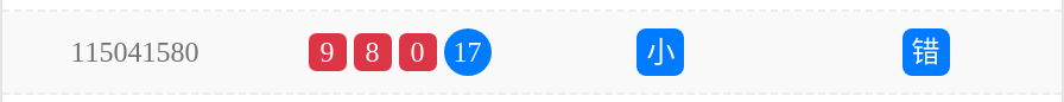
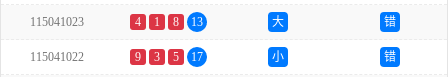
- 115041580
- 9
+ 115041023
+ 4
+ 1

- 0
+ 13
+ 大
+ 错
+ 115041022
+ 9
+ 3
+ 5
